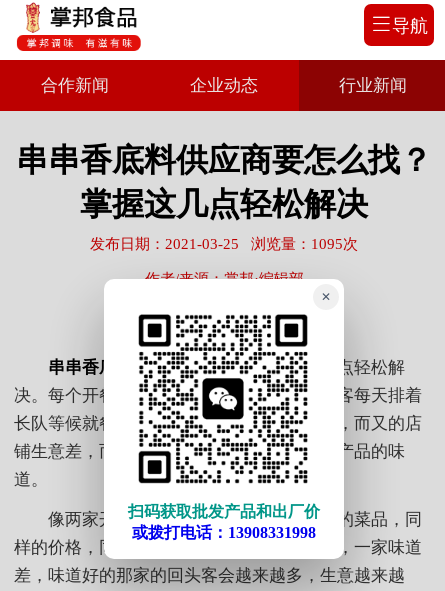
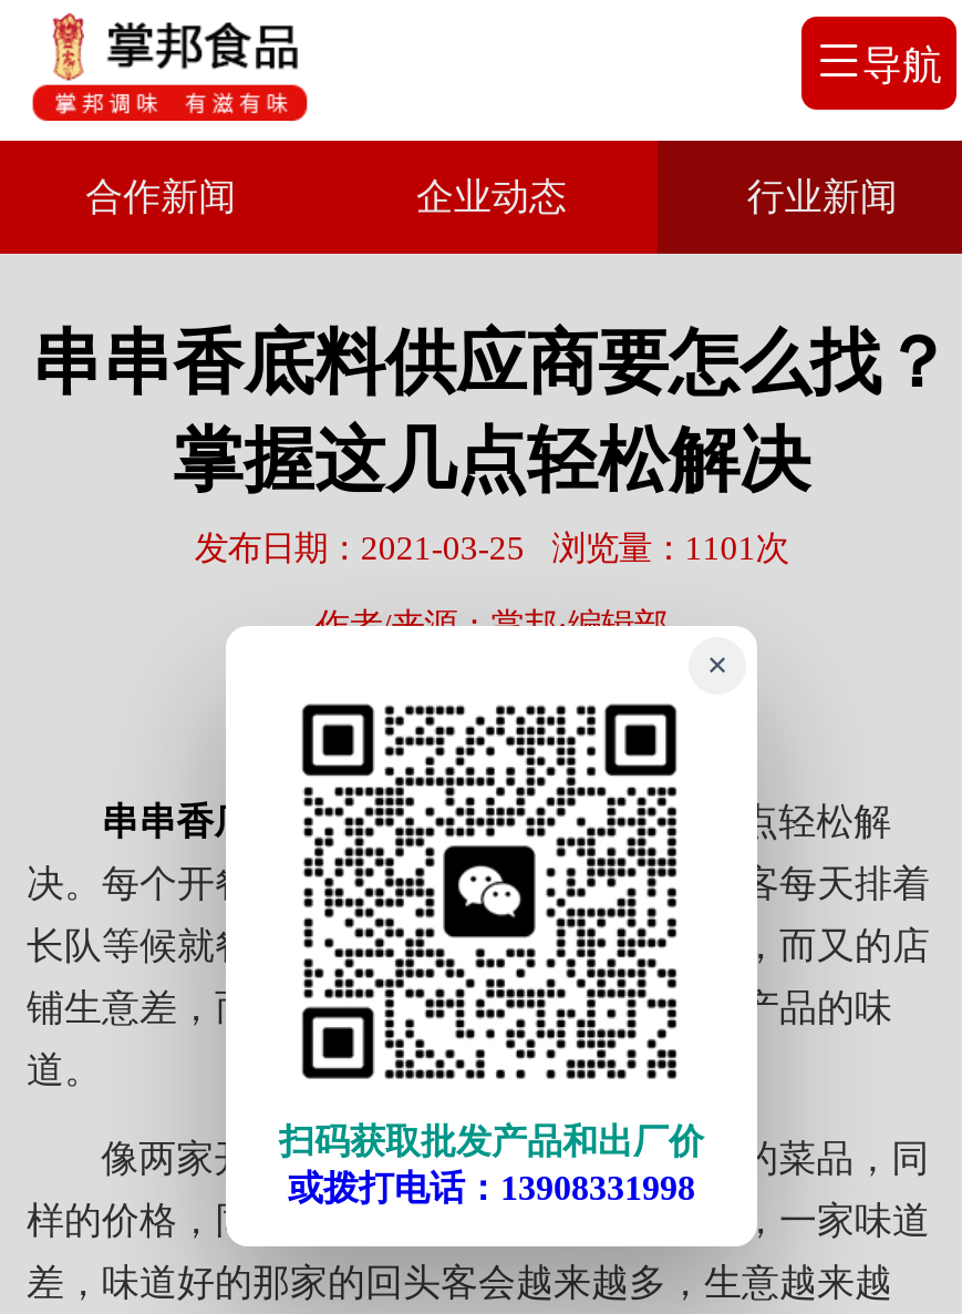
- 发布日期：2021-03-25 浏览量：1095次
+ 发布日期：2021-03-25 浏览量：1101次
